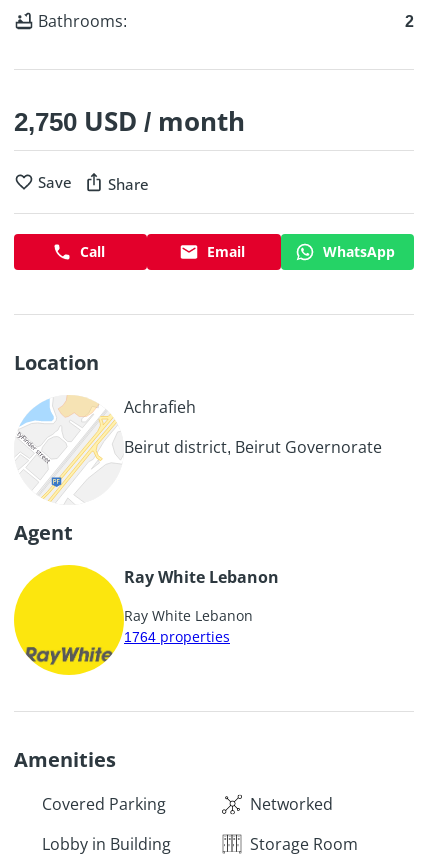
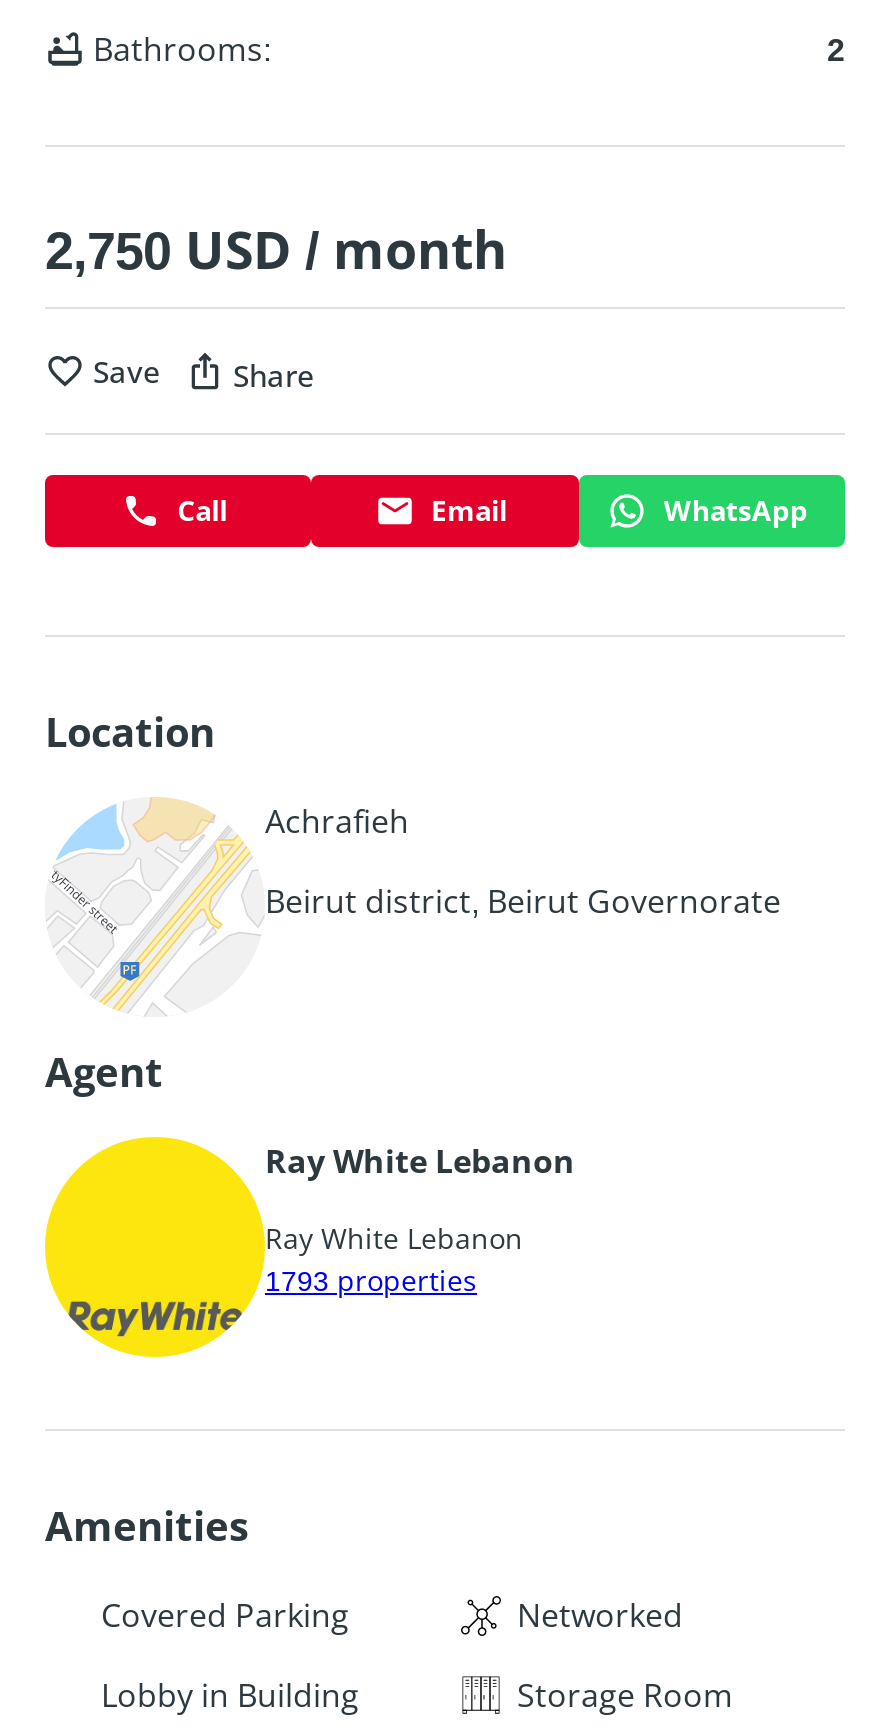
- 1764 properties
+ 1793 properties
